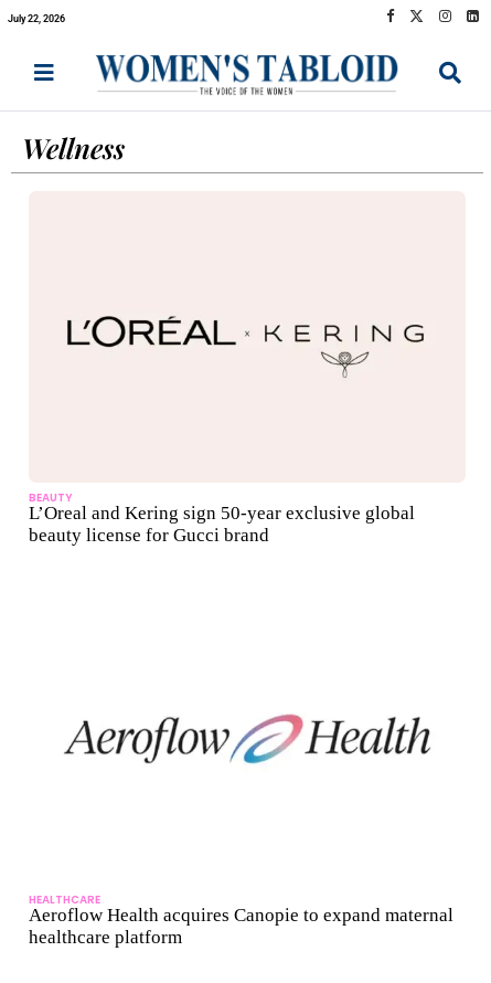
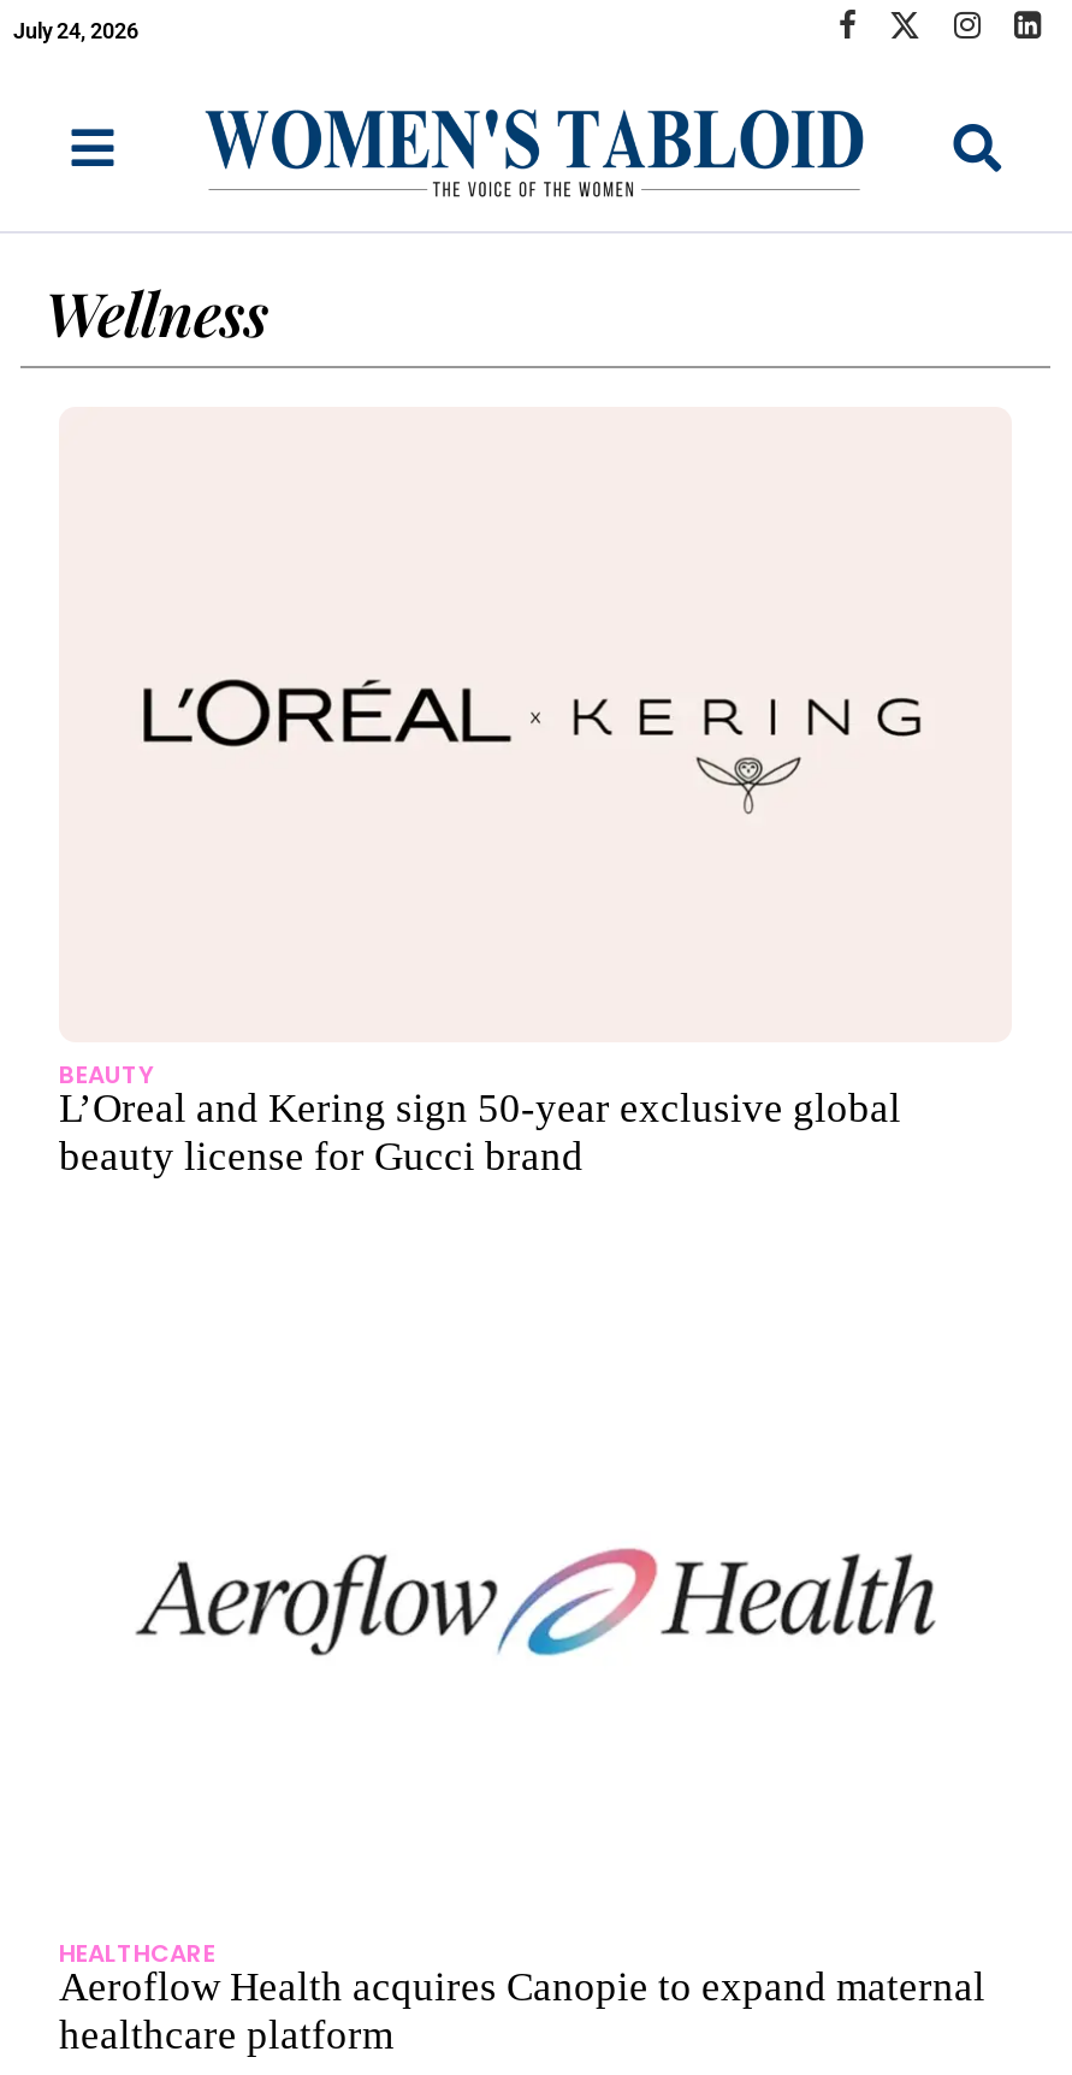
- July 22, 2026
+ July 24, 2026
